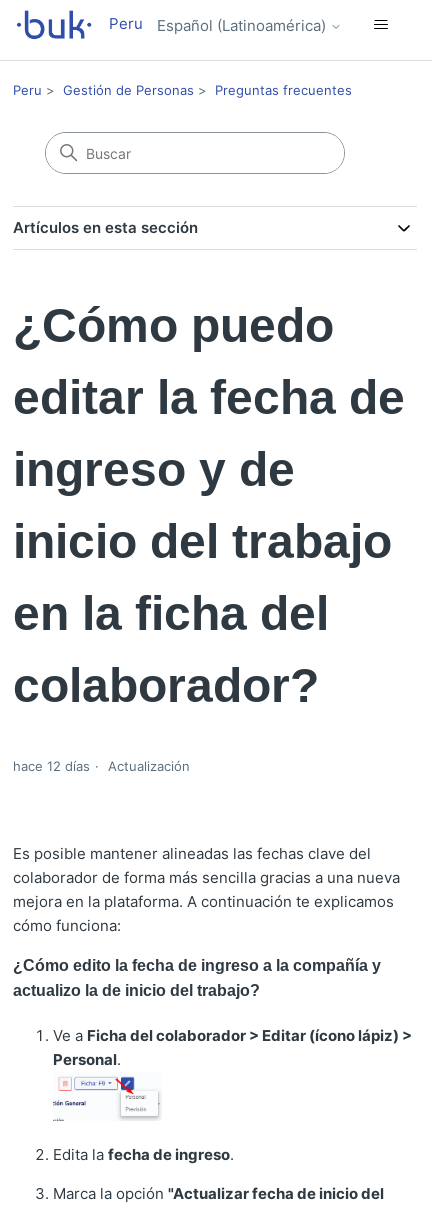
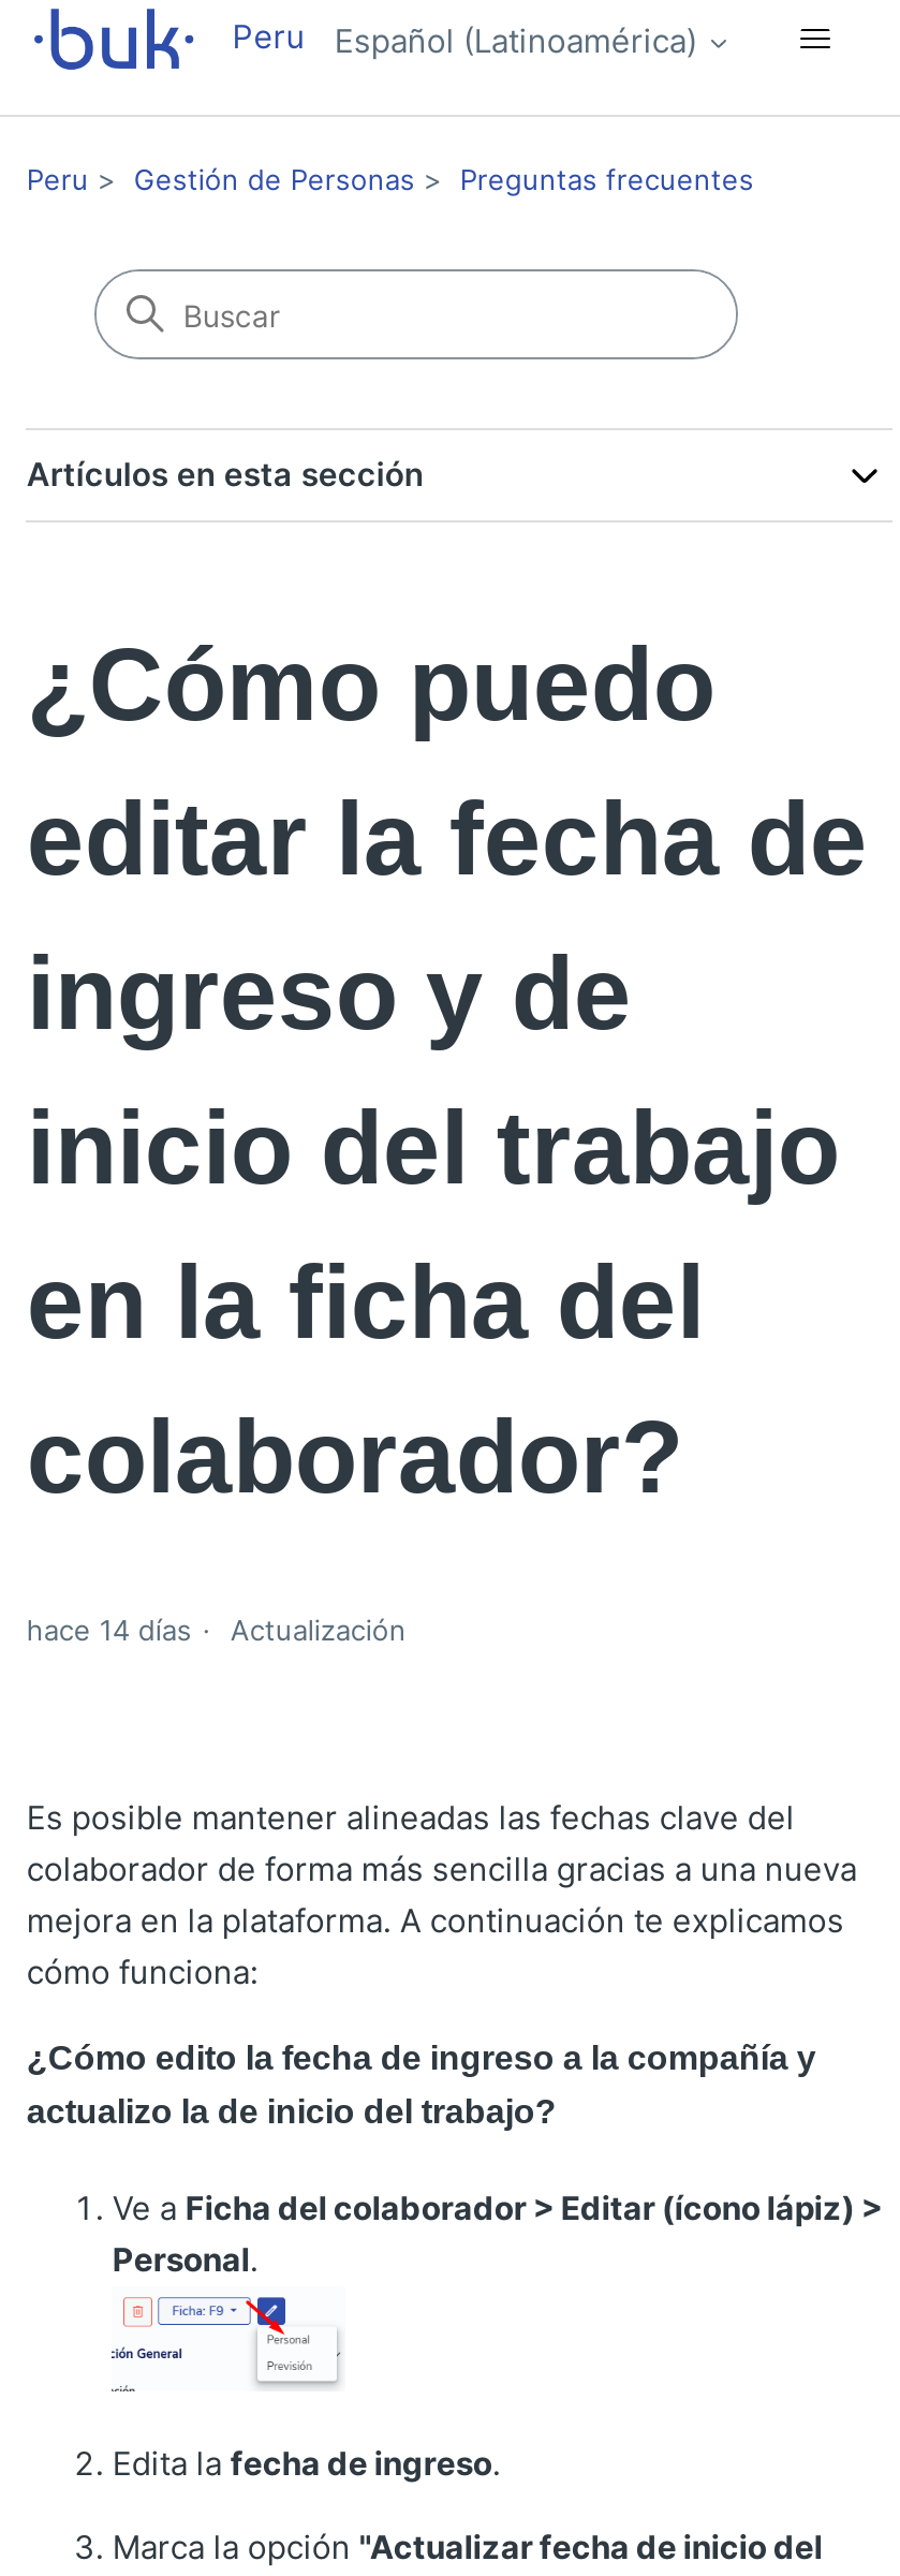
- hace 12 días Actualización
+ hace 14 días Actualización
